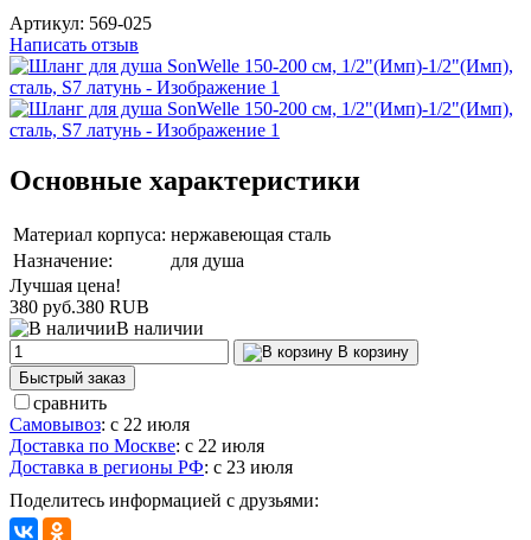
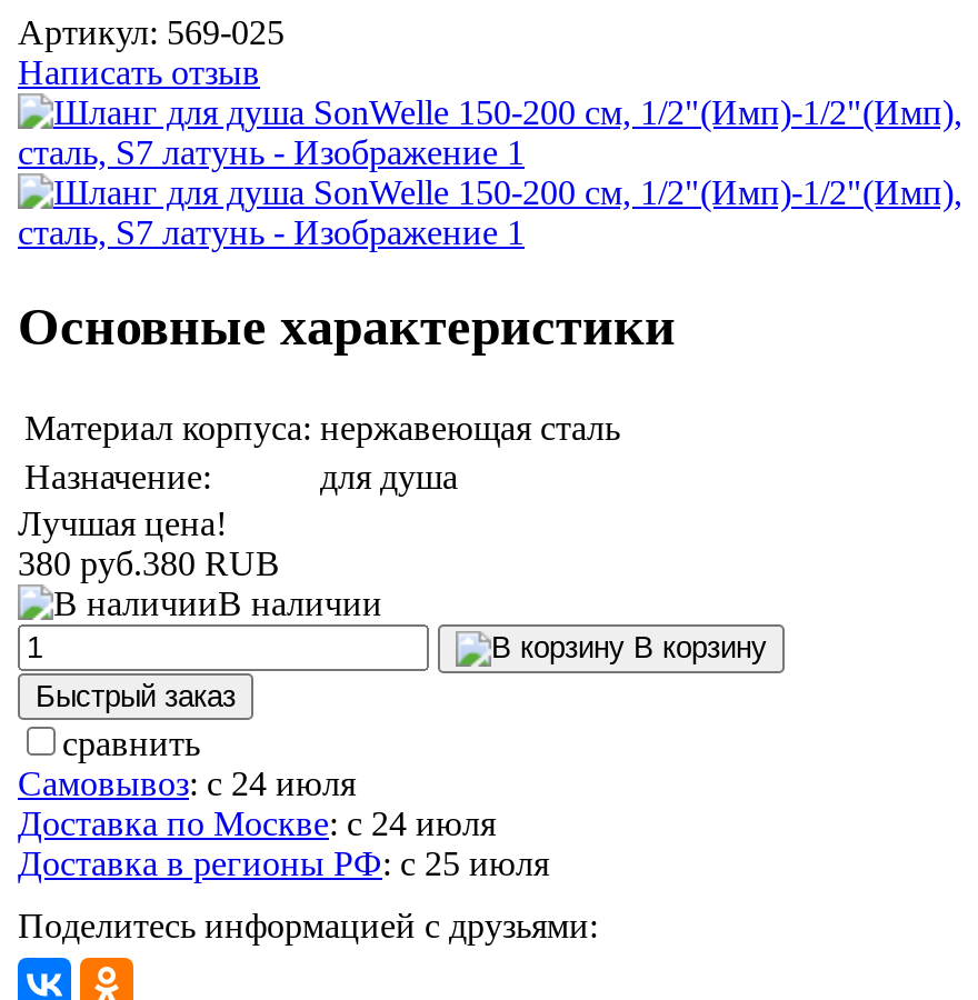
- Самовывоз: с 22 июля
+ Самовывоз: с 24 июля

- Доставка по Москве: с 22 июля
+ Доставка по Москве: с 24 июля

- Доставка в регионы РФ: с 23 июля
+ Доставка в регионы РФ: с 25 июля
